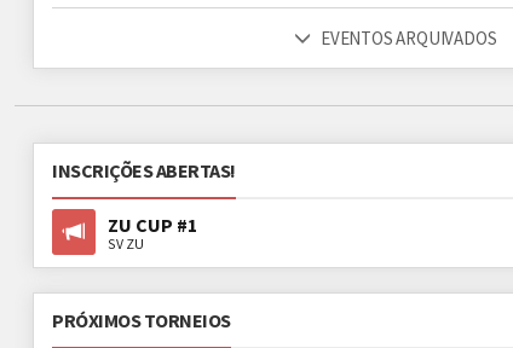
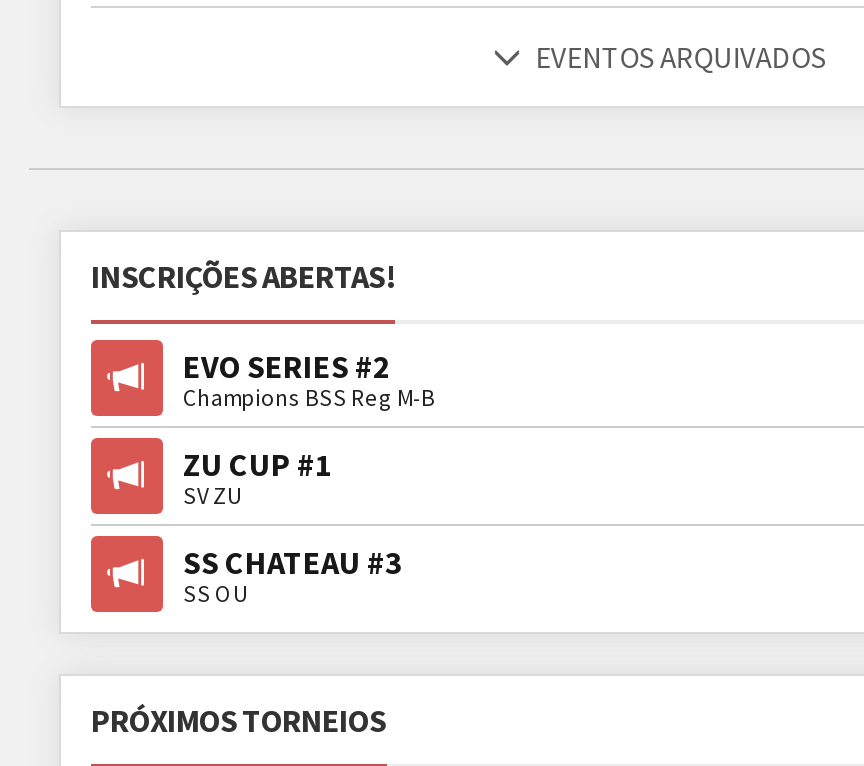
+ EVO SERIES #2
+ Champions BSS Reg M-B

+ SS CHATEAU #3
+ SS OU
